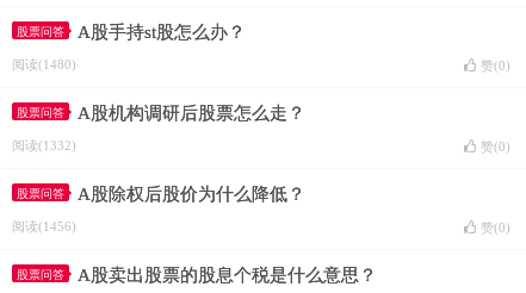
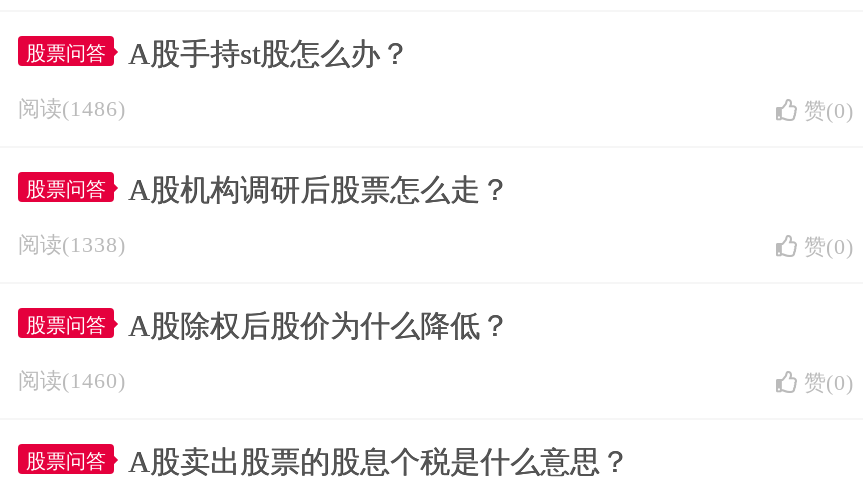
- 阅读(1480)
+ 阅读(1486)

- 阅读(1332)
+ 阅读(1338)

- 阅读(1456)
+ 阅读(1460)
